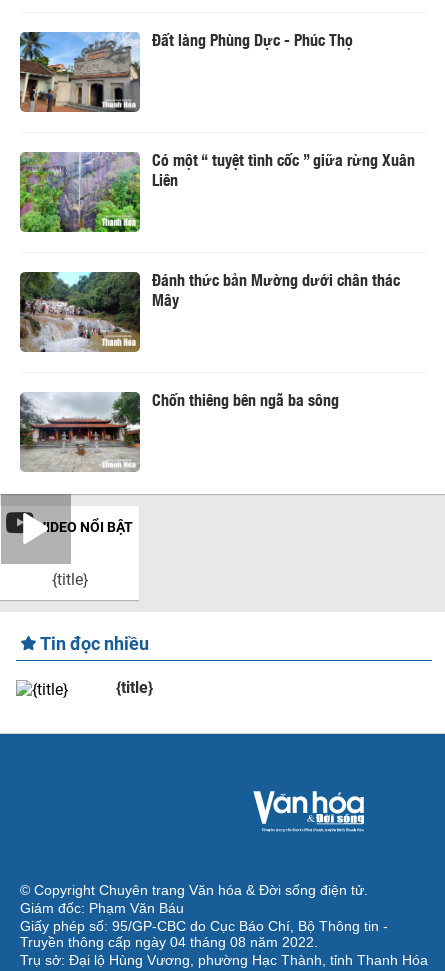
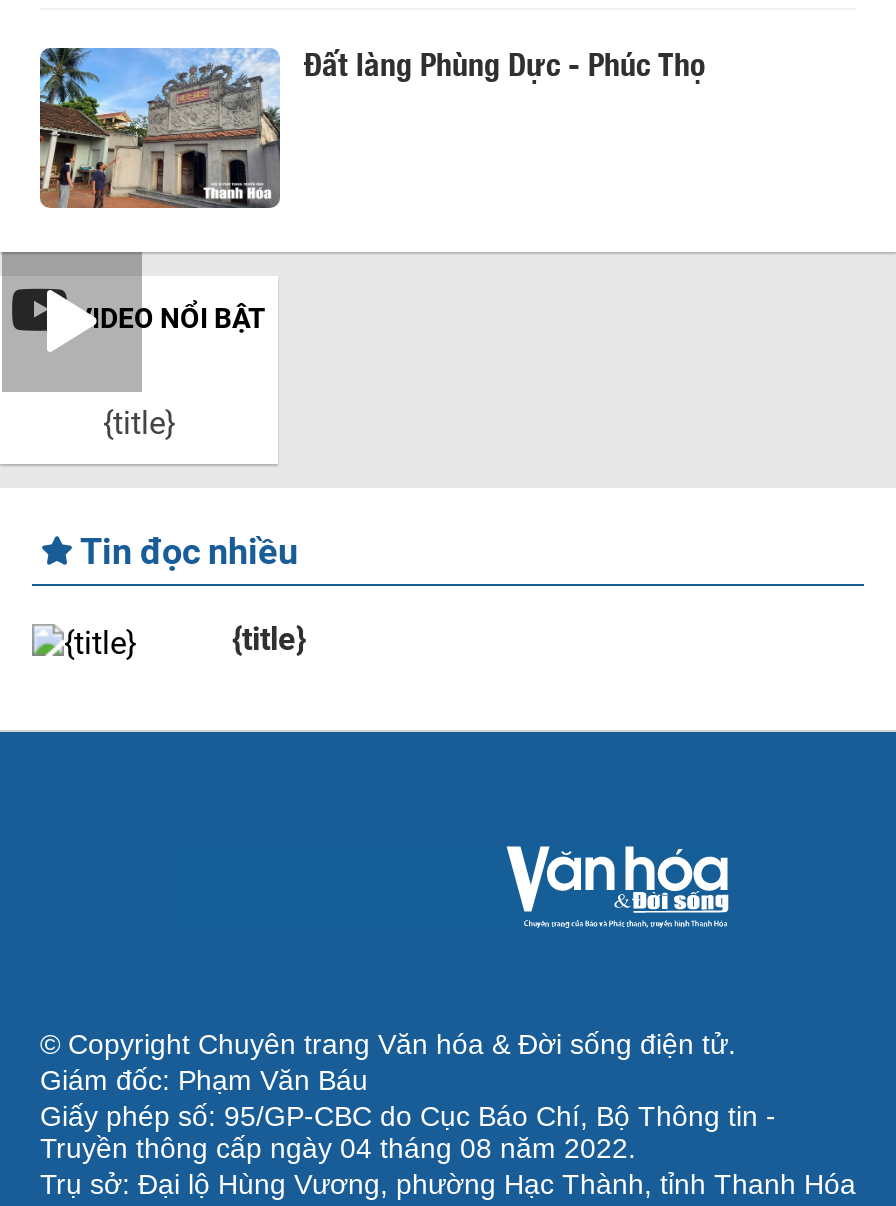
- [image]
- Có một “ tuyệt tình cốc ” giữa rừng Xuân
- Liên

- [image]
- Đánh thức bản Mường dưới chân thác
- Mây

- [image]
- Chốn thiêng bên ngã ba sông
